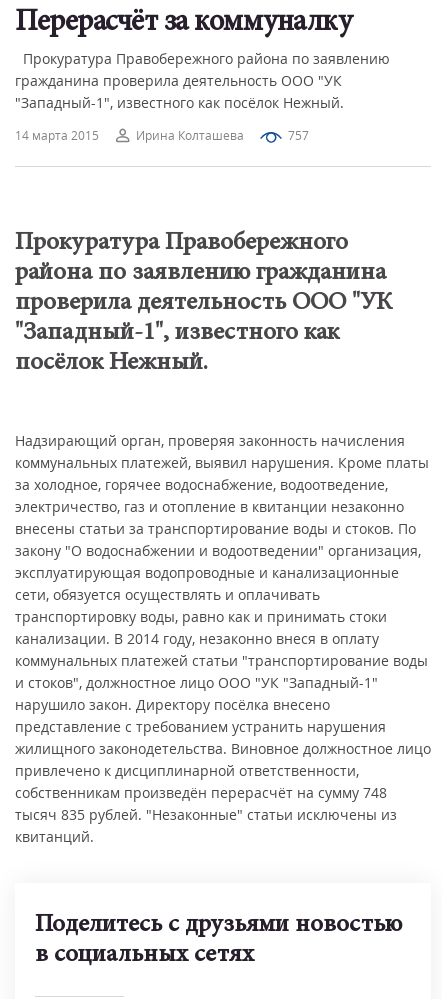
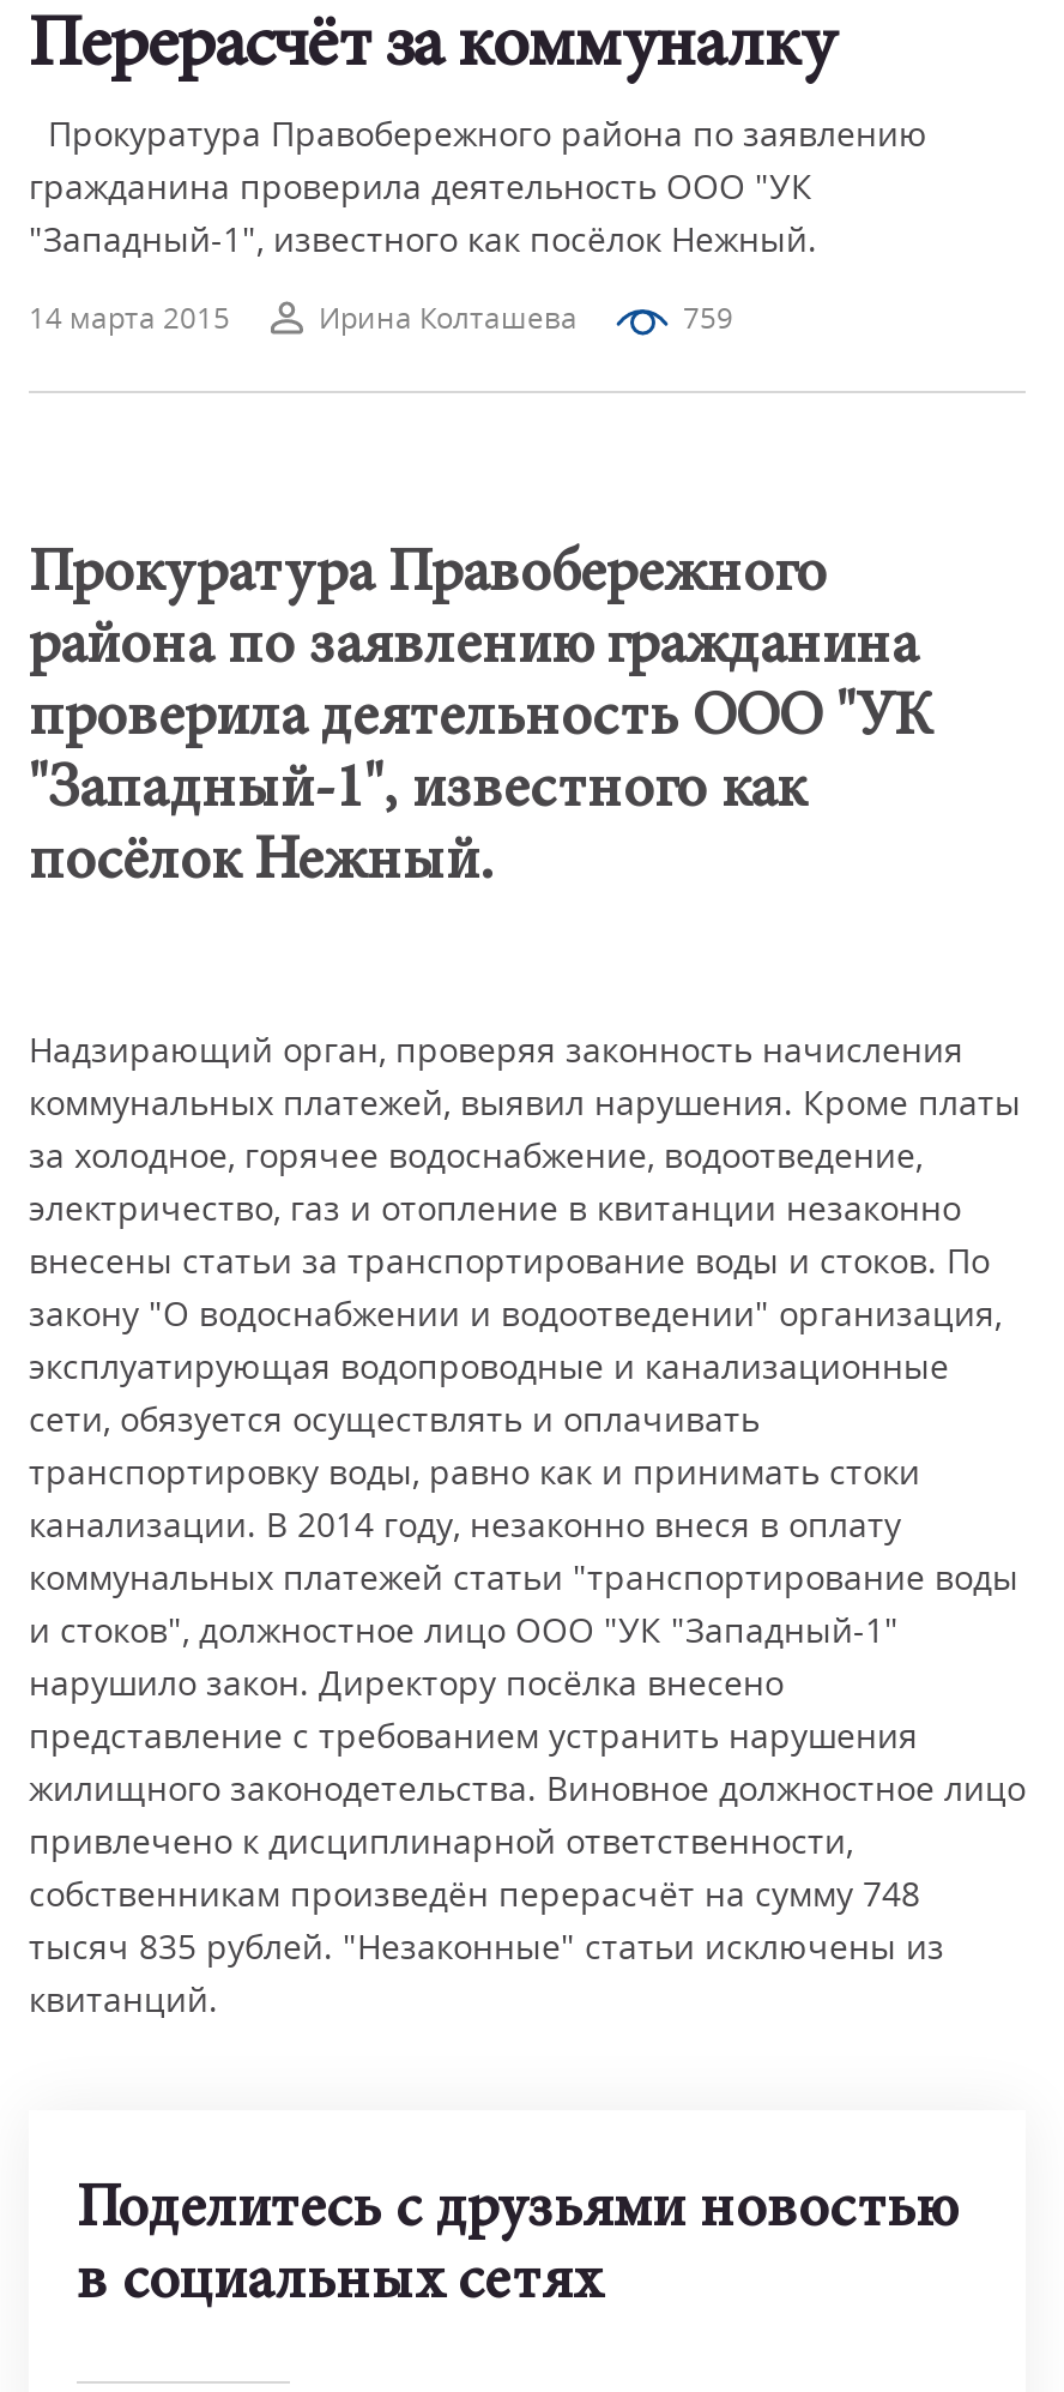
- 757
+ 759
